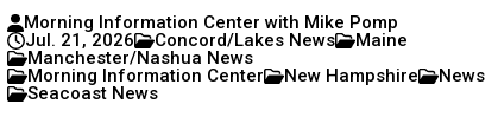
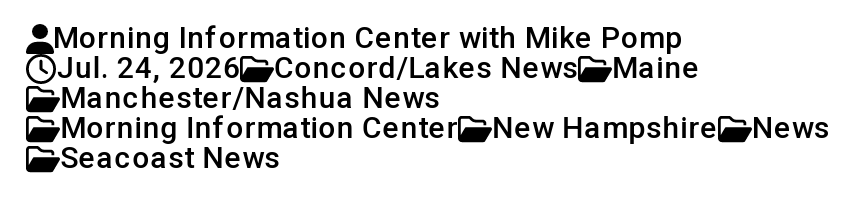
- Jul. 21, 2026 Concord/Lakes News Maine
+ Jul. 24, 2026 Concord/Lakes News Maine
